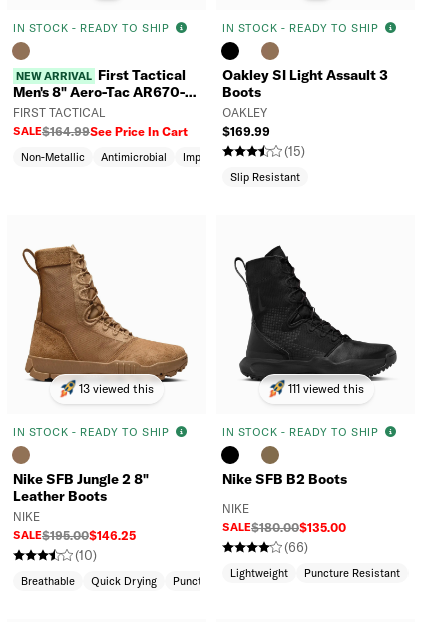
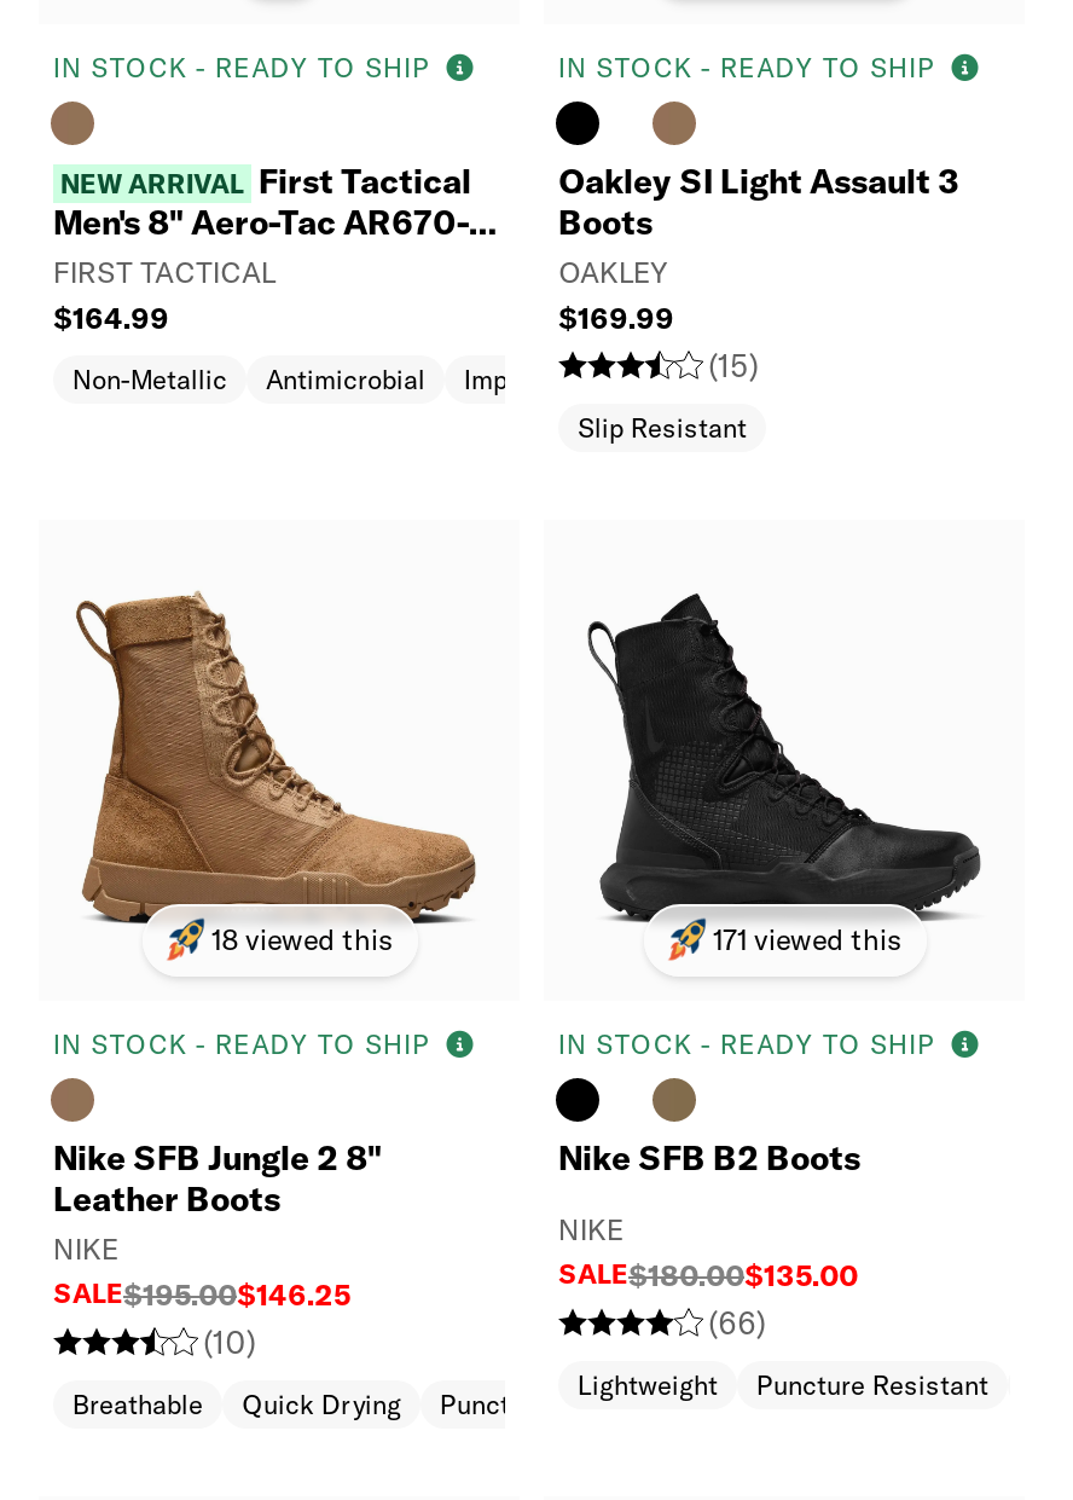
- SALE$164.99See Price In Cart
+ $164.99

- 13 viewed this
+ 18 viewed this

- 111 viewed this
+ 171 viewed this
